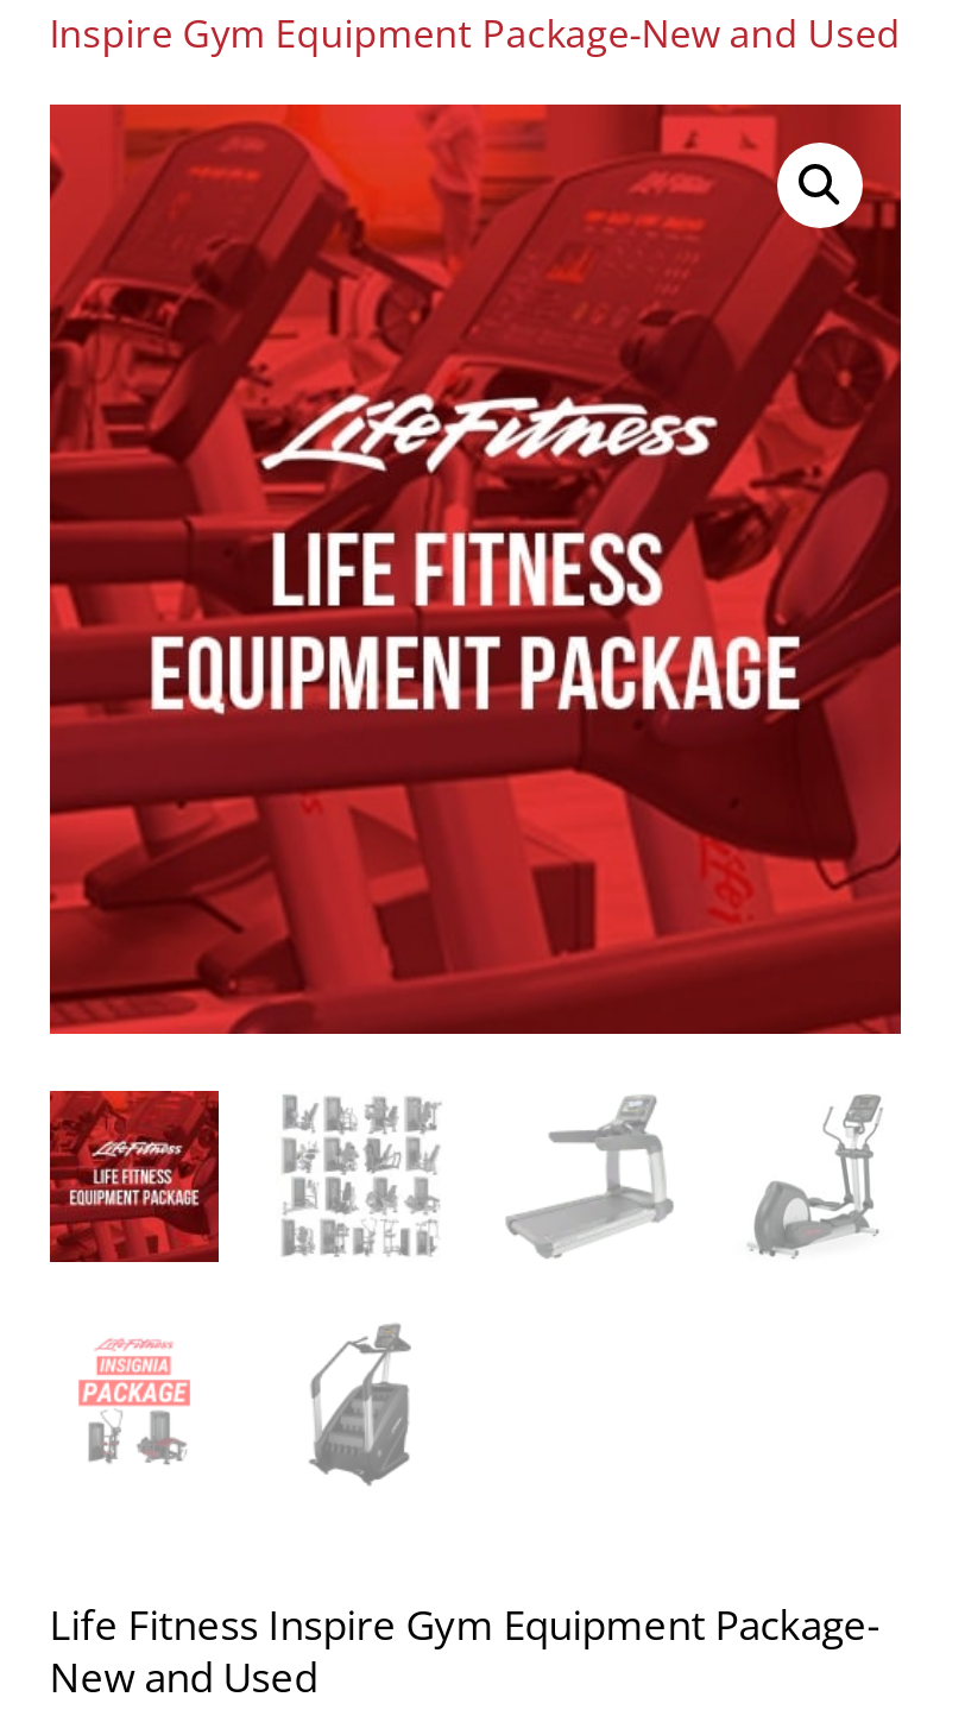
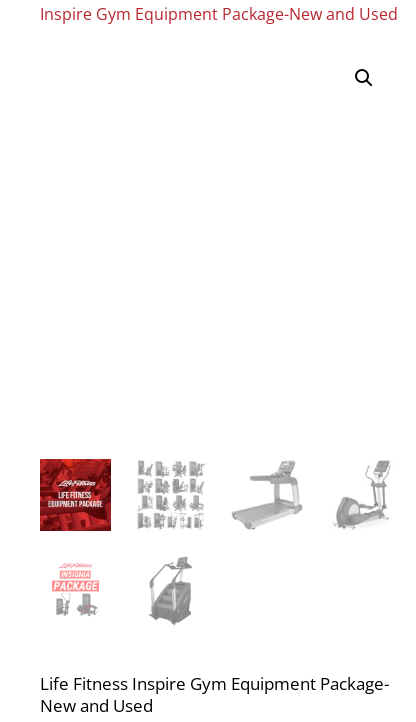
- [image]
